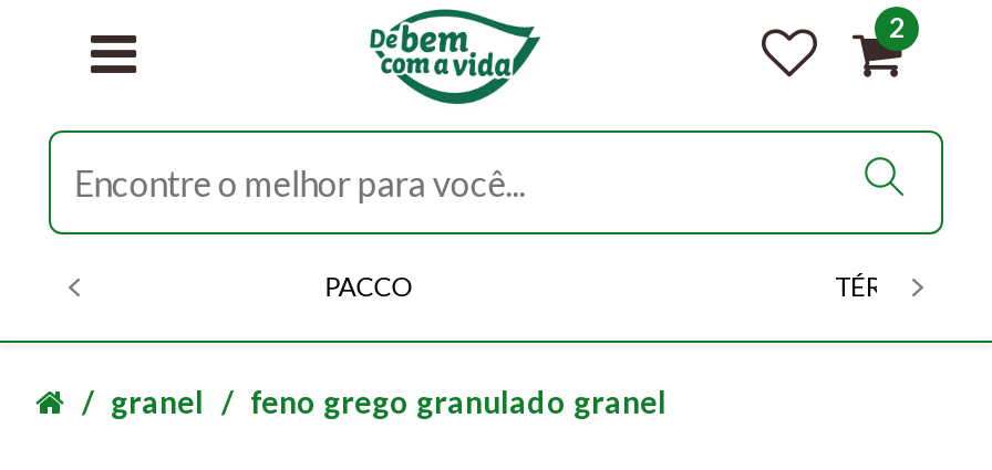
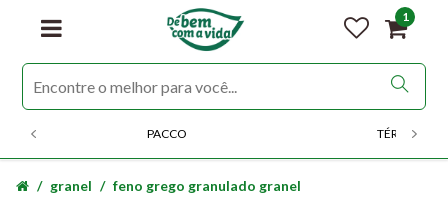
- 2
+ 1
